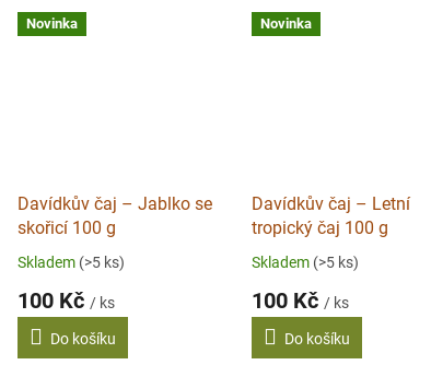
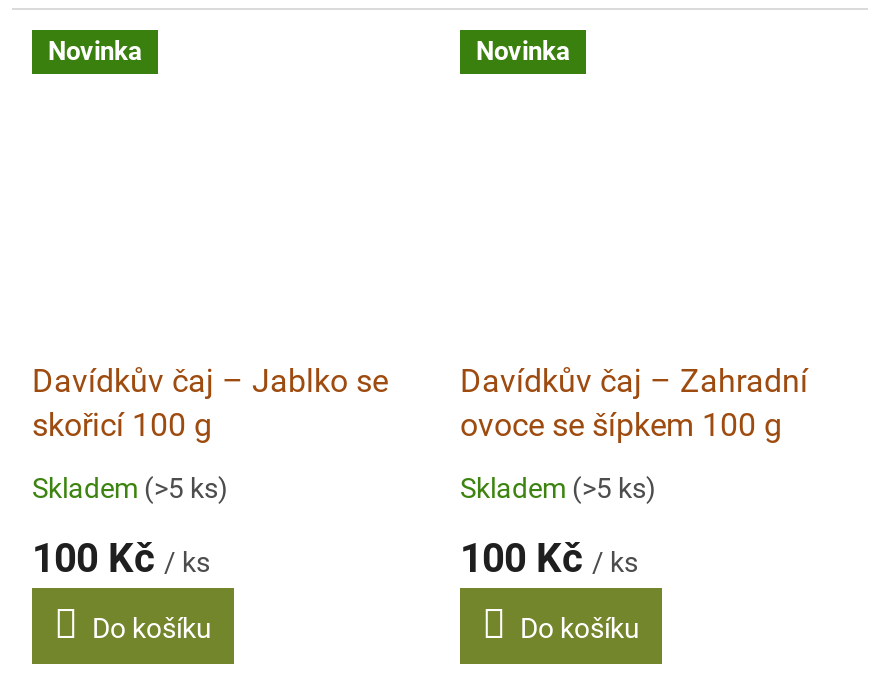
- Davídkův čaj – Letní
- tropický čaj 100 g
+ Davídkův čaj – Zahradní
+ ovoce se šípkem 100 g
